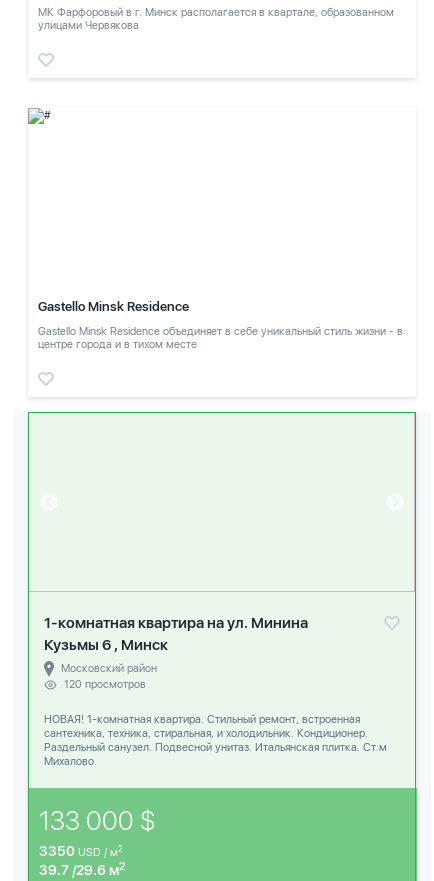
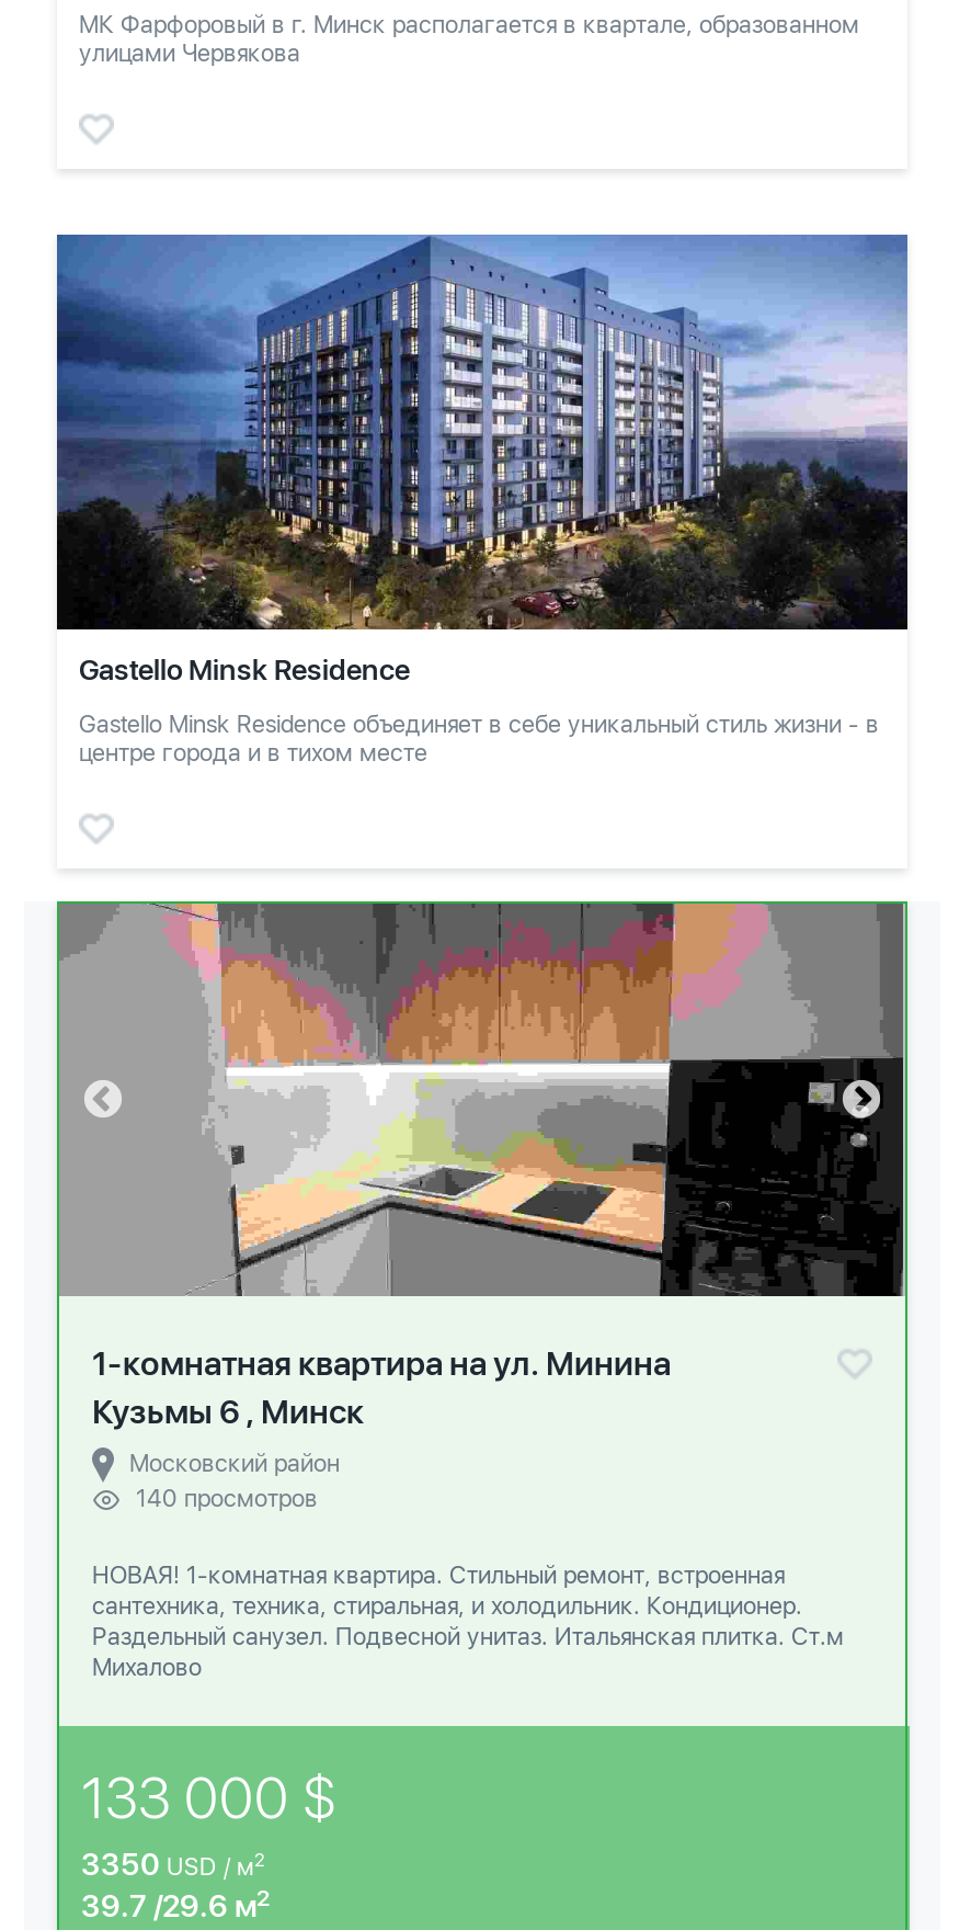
+ [image]

+ [image]

- 120 просмотров
+ 140 просмотров
